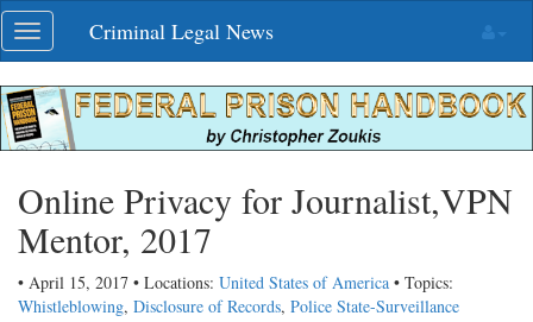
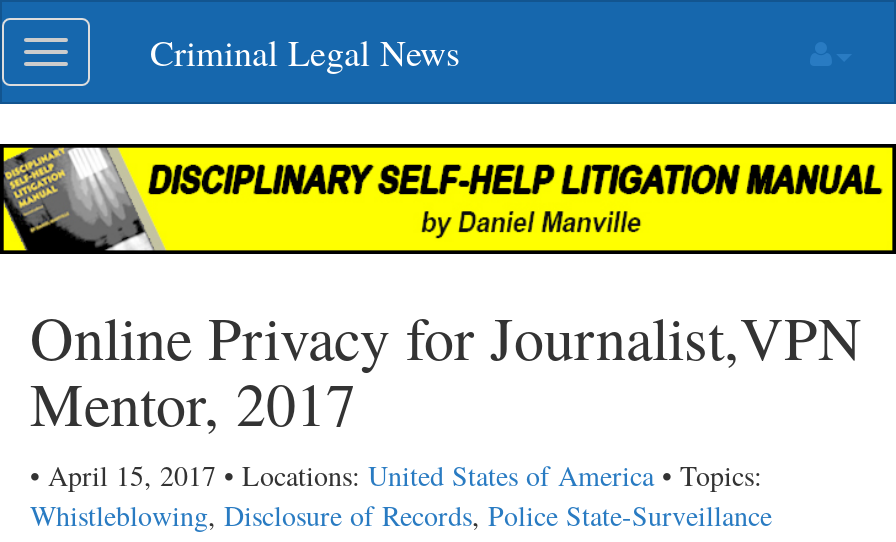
- [image]
+ [image]
